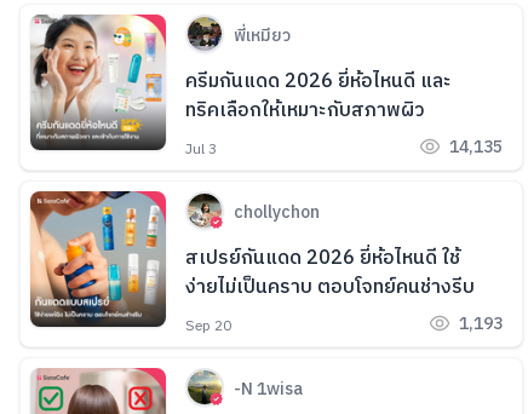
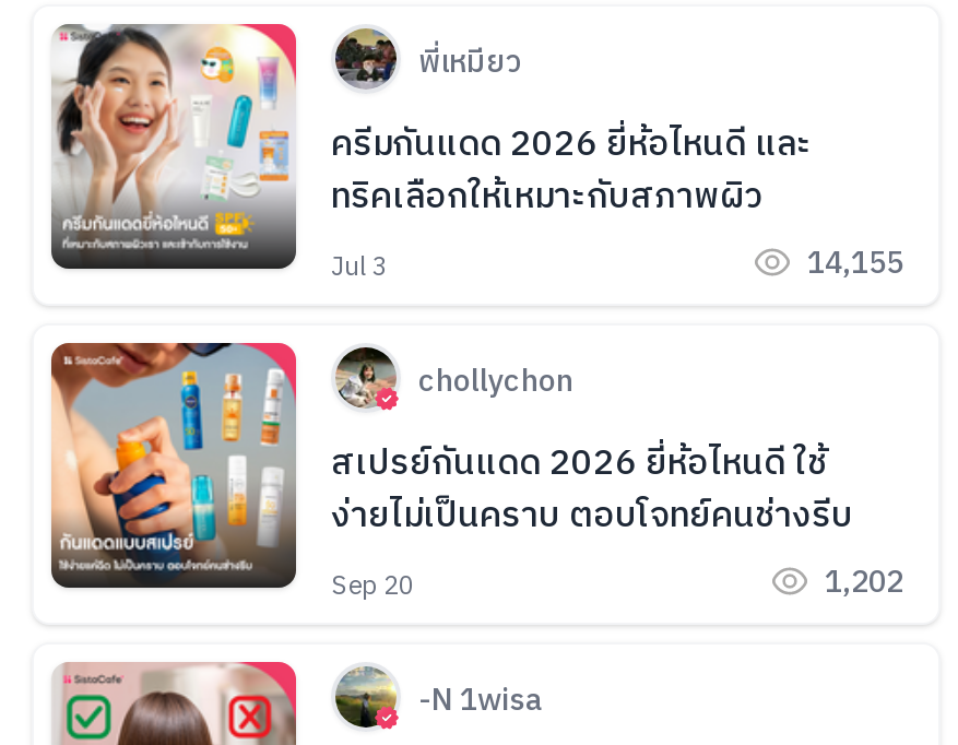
- 14,135
+ 14,155

- 1,193
+ 1,202
